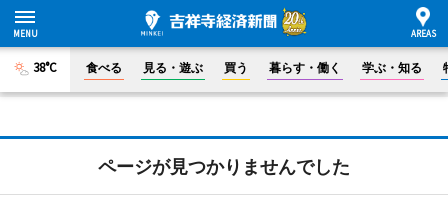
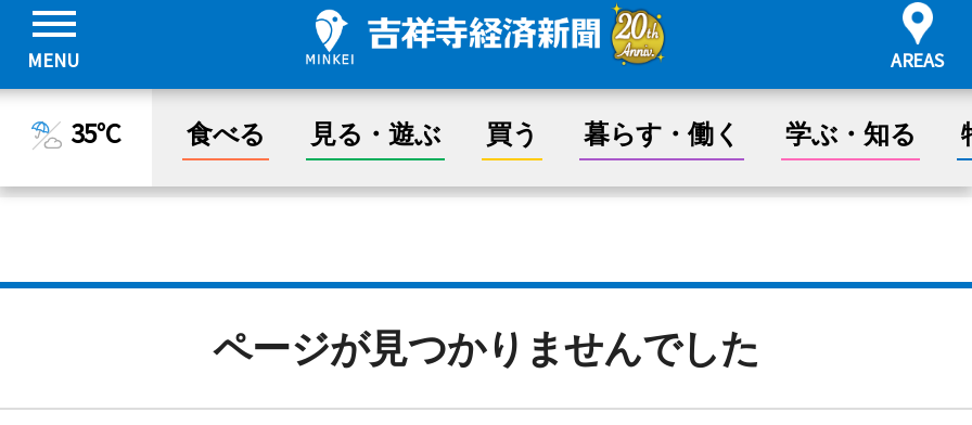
- 38°C
+ 35°C
